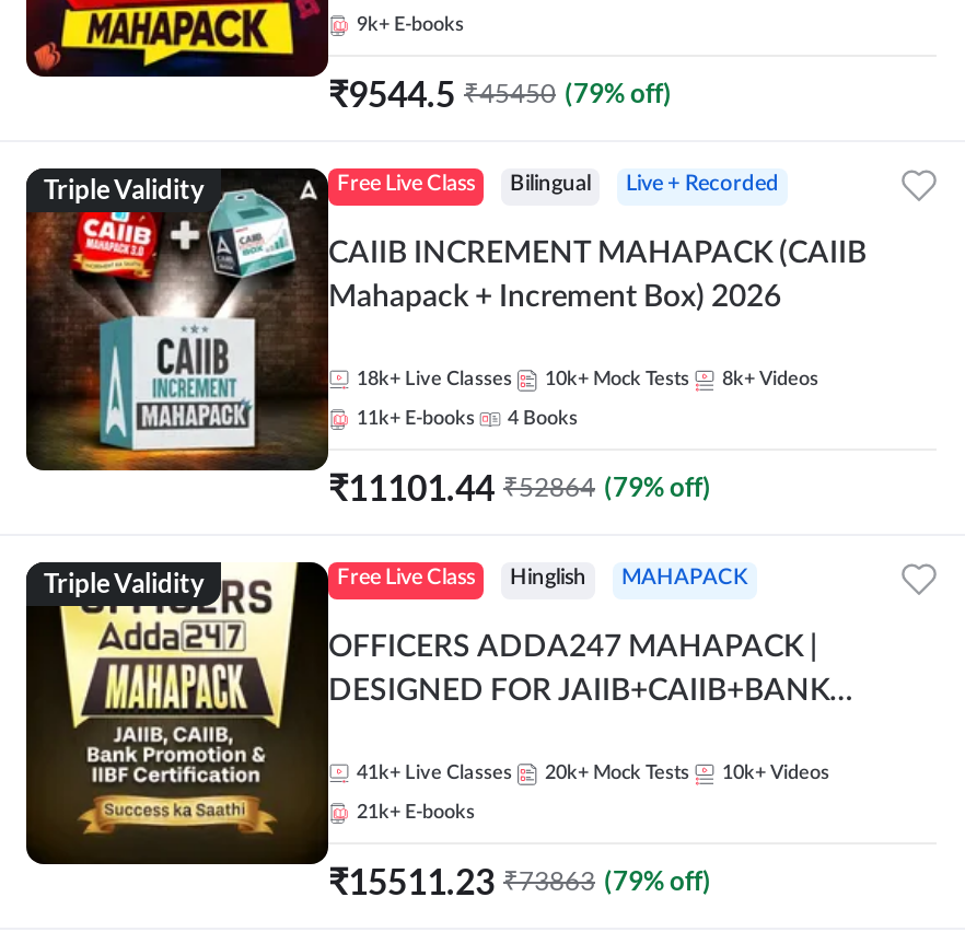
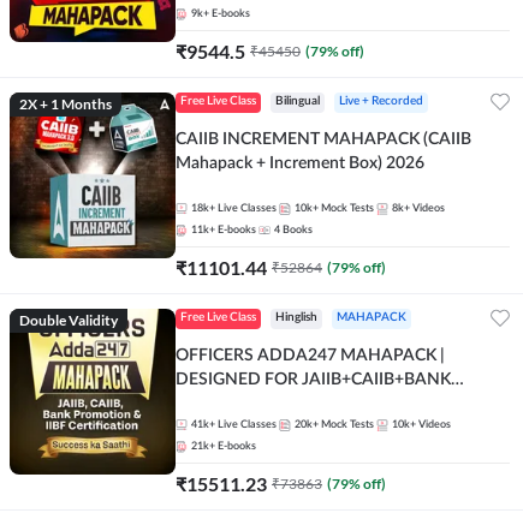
- Triple Validity
+ 2X + 1 Months

- Triple Validity
+ Double Validity
